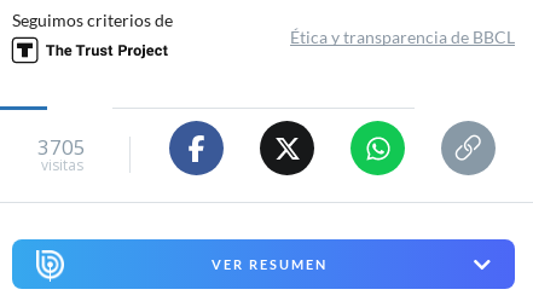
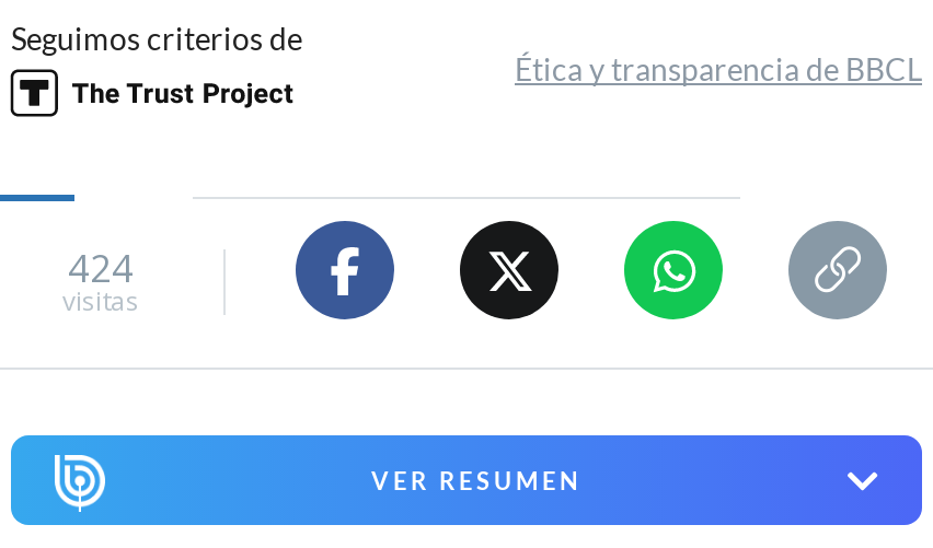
- 3705
+ 424
